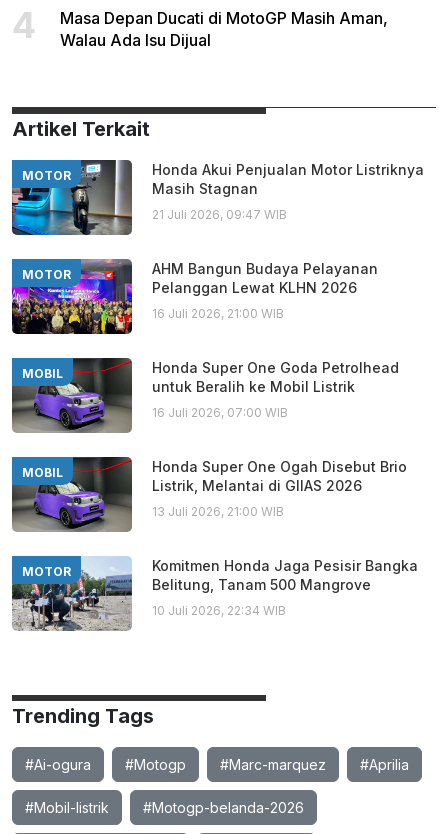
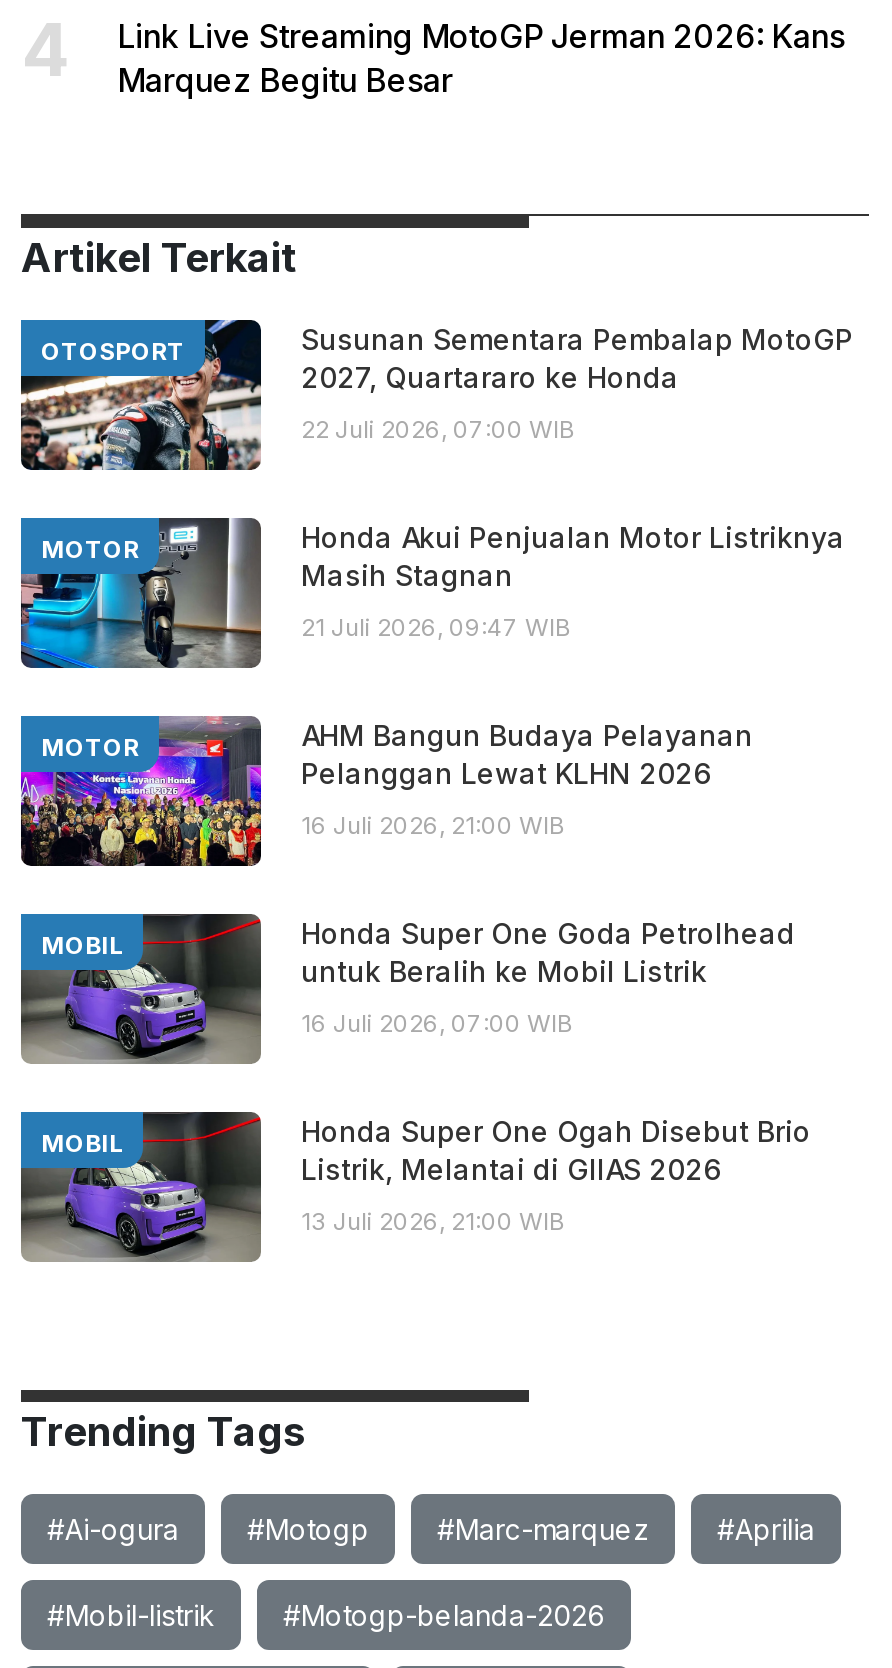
- Masa Depan Ducati di MotoGP Masih Aman,
- Walau Ada Isu Dijual
+ Link Live Streaming MotoGP Jerman 2026: Kans
+ Marquez Begitu Besar

+ [image]
+ OTOSPORT
+ Susunan Sementara Pembalap MotoGP
+ 2027, Quartararo ke Honda
+ 22 Juli 2026, 07:00 WIB

moved down: [image] | MOTOR | Honda Akui Penjualan Motor Listriknya | ... | Listrik, Melantai di GIIAS 2026 | 13 Juli 2026, 21:00 WIB

- [image]
- MOTOR
- Komitmen Honda Jaga Pesisir Bangka
- Belitung, Tanam 500 Mangrove
- 10 Juli 2026, 22:34 WIB
